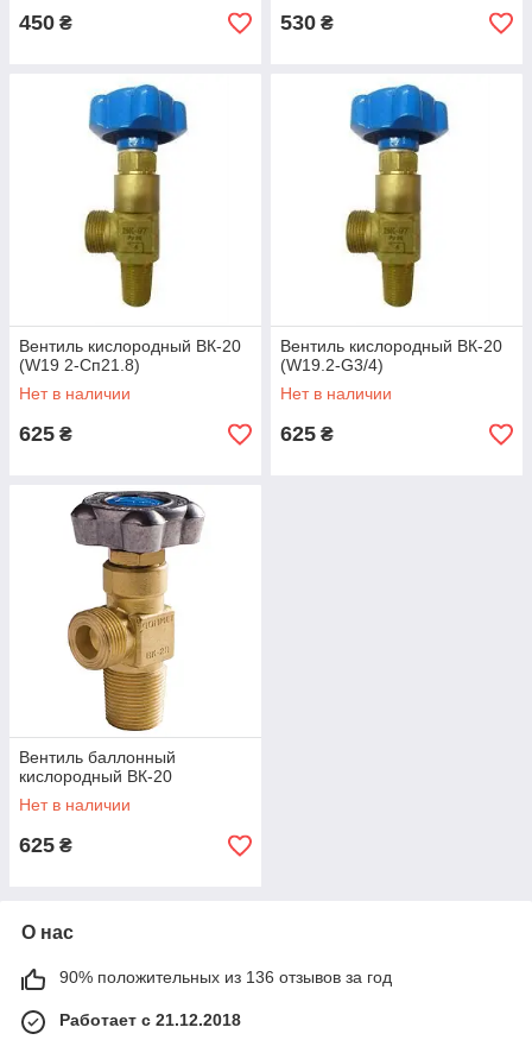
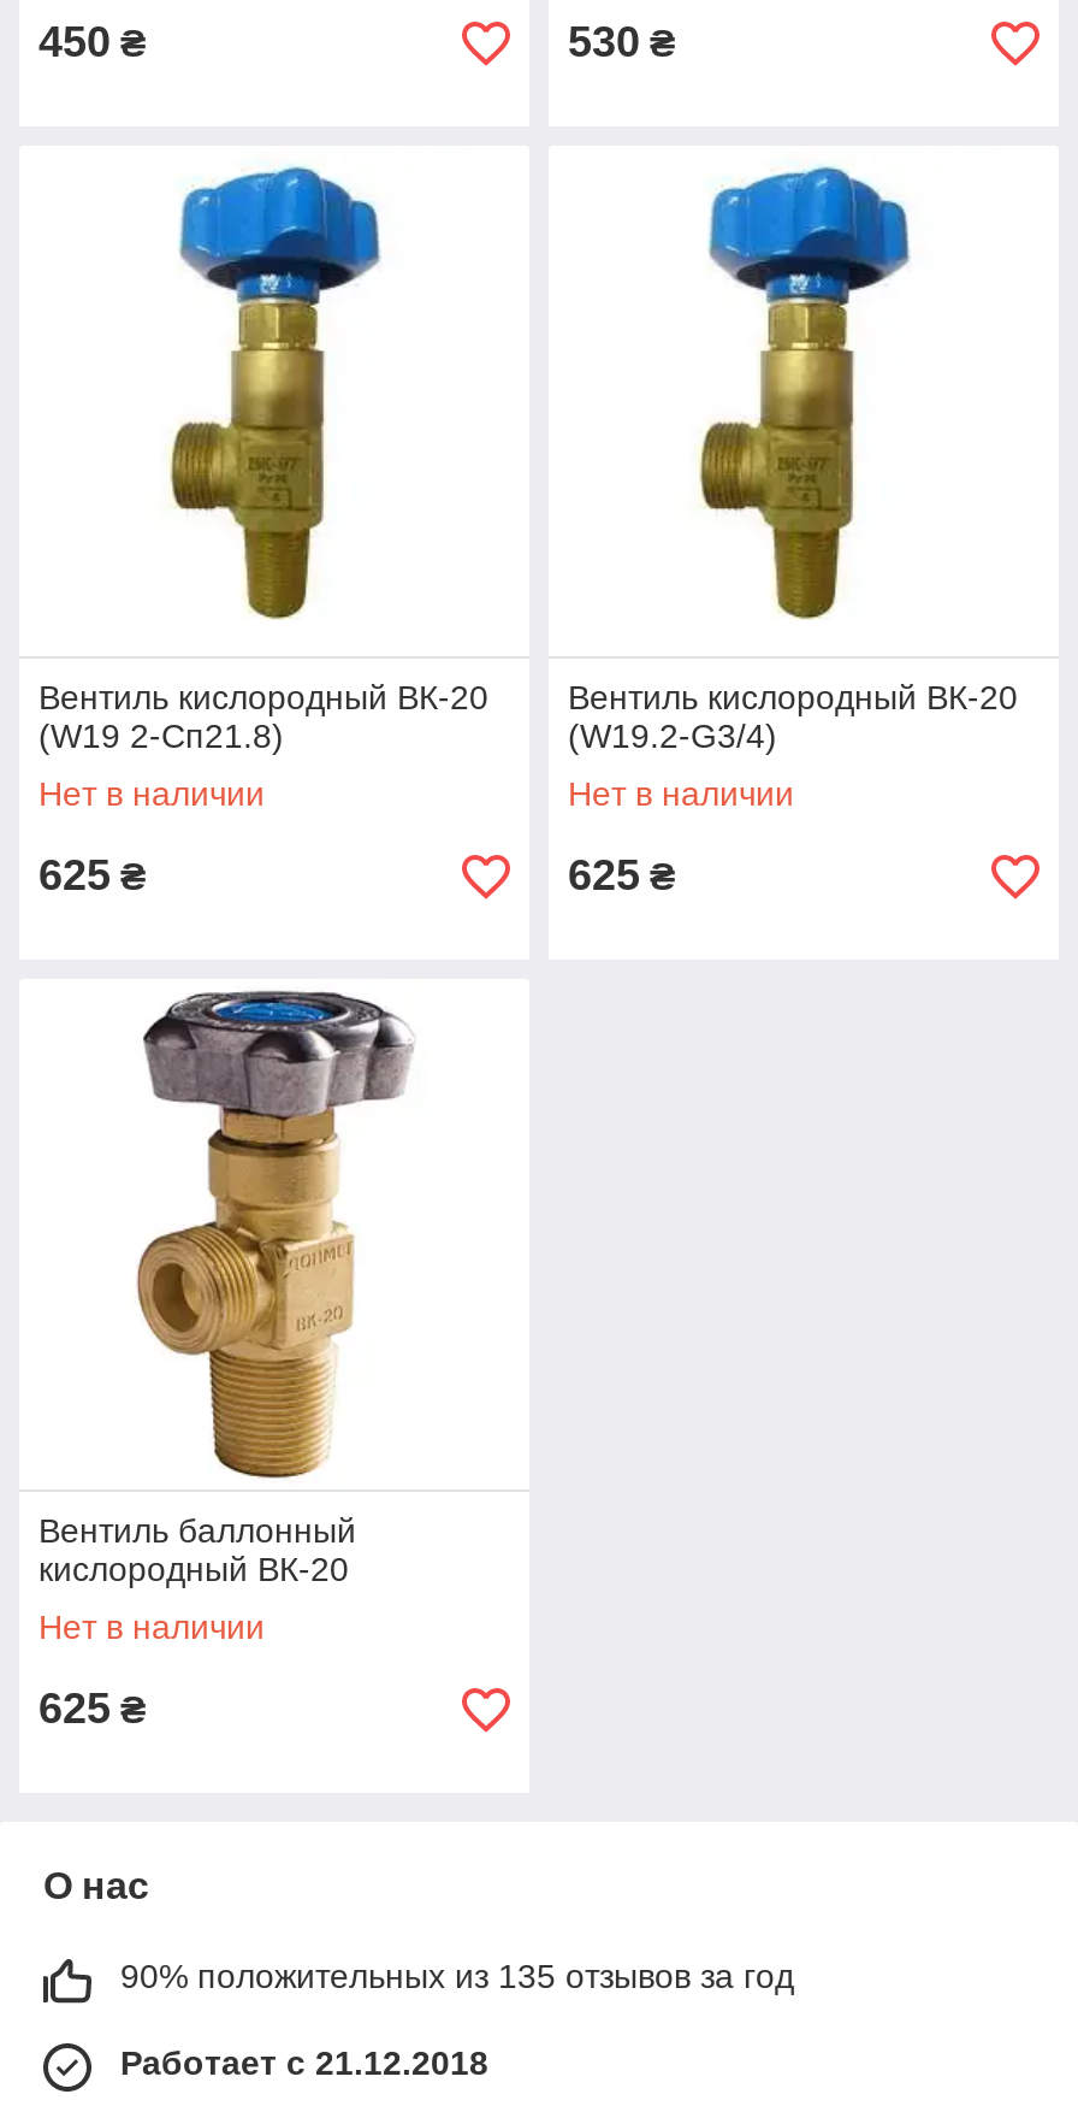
- 90% положительных из 136 отзывов за год
+ 90% положительных из 135 отзывов за год
